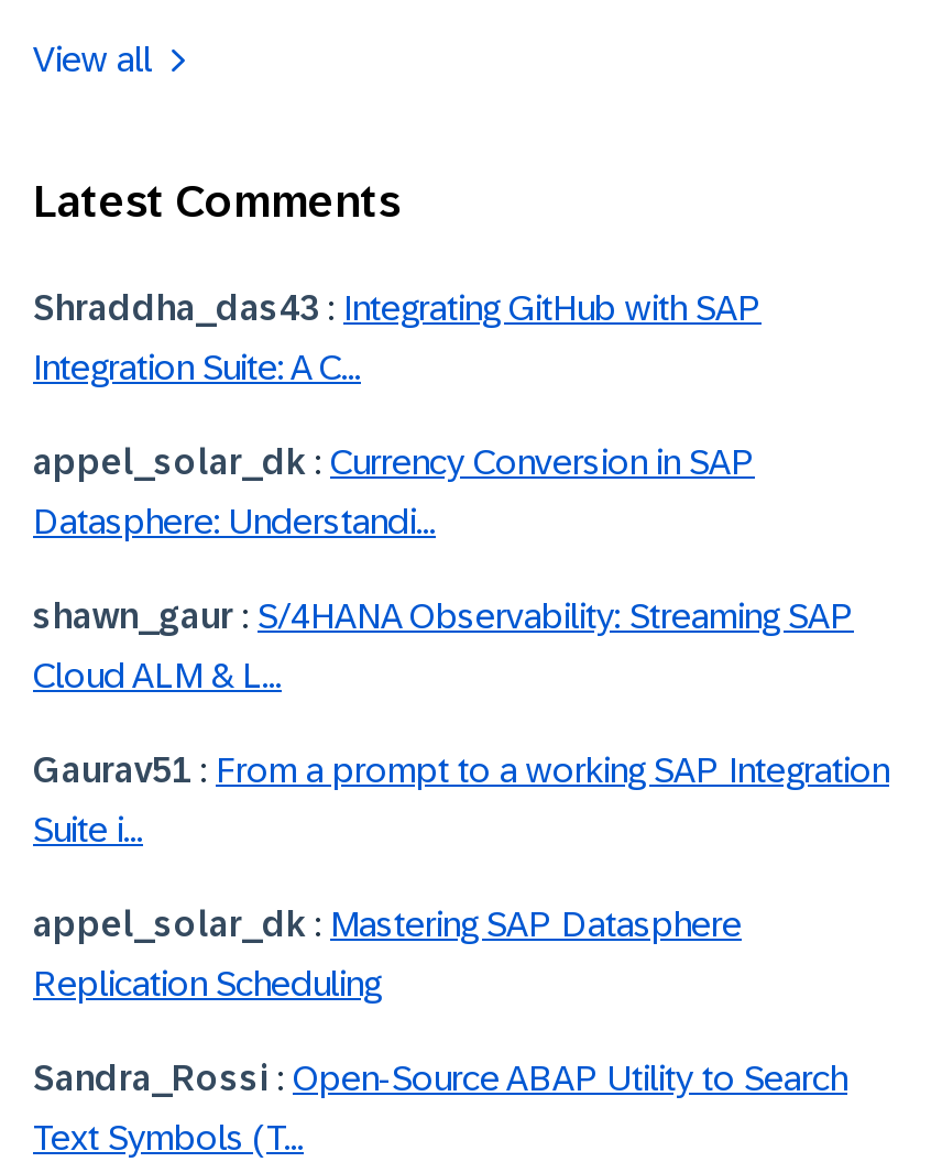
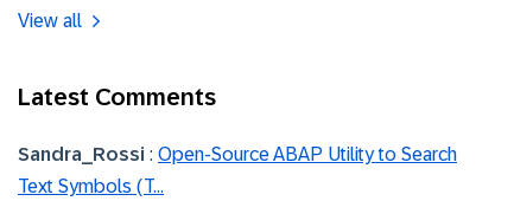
- Shraddha_das43 : Integrating GitHub with SAP
- Integration Suite: A C...
- appel_solar_dk : Currency Conversion in SAP
- Datasphere: Understandi...
- shawn_gaur : S/4HANA Observability: Streaming SAP
- Cloud ALM & L...
- Gaurav51 : From a prompt to a working SAP Integration
- Suite i...
- appel_solar_dk : Mastering SAP Datasphere
- Replication Scheduling
